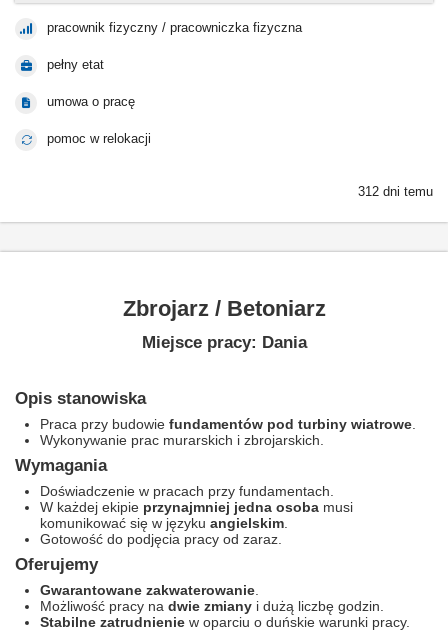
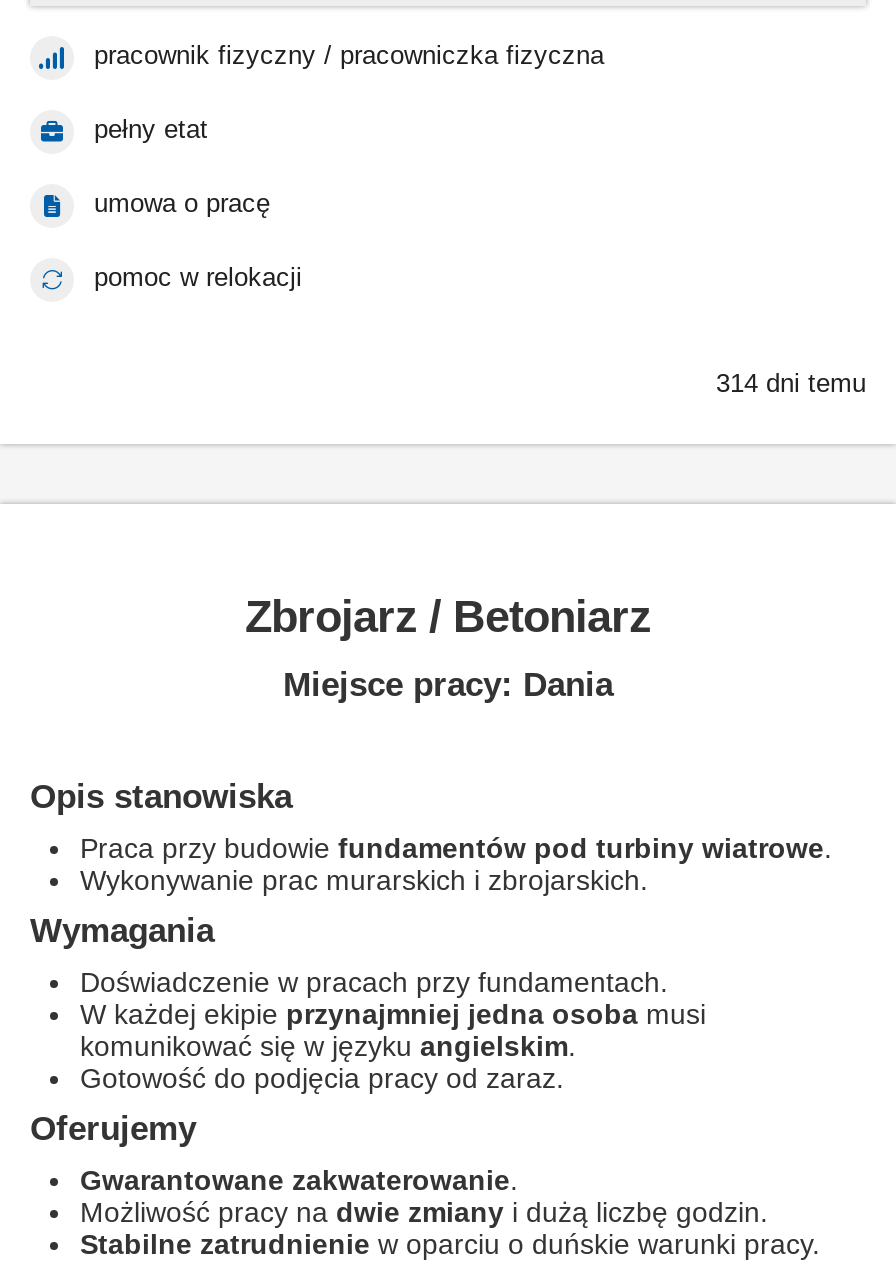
- 312 dni temu
+ 314 dni temu
